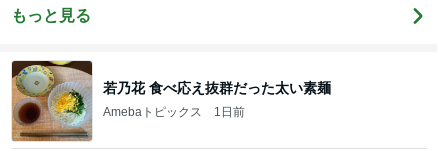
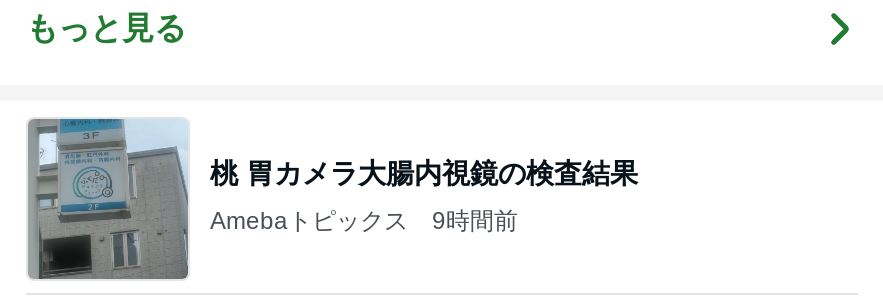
- [image]
- 若乃花 食べ応え抜群だった太い素麺
+ [image]
+ 桃 胃カメラ大腸内視鏡の検査結果

- Amebaトピックス 1日前
+ Amebaトピックス 9時間前
